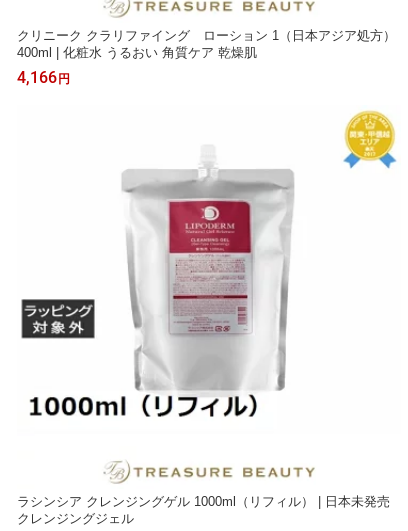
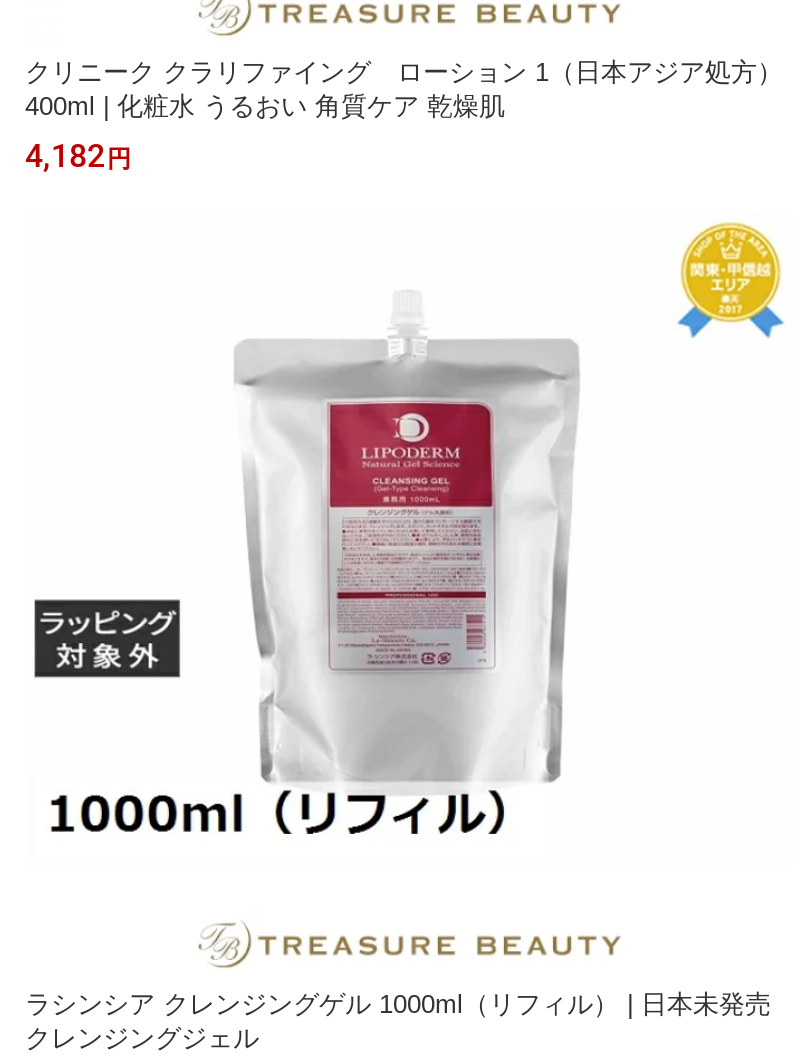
- 4,166円
+ 4,182円
